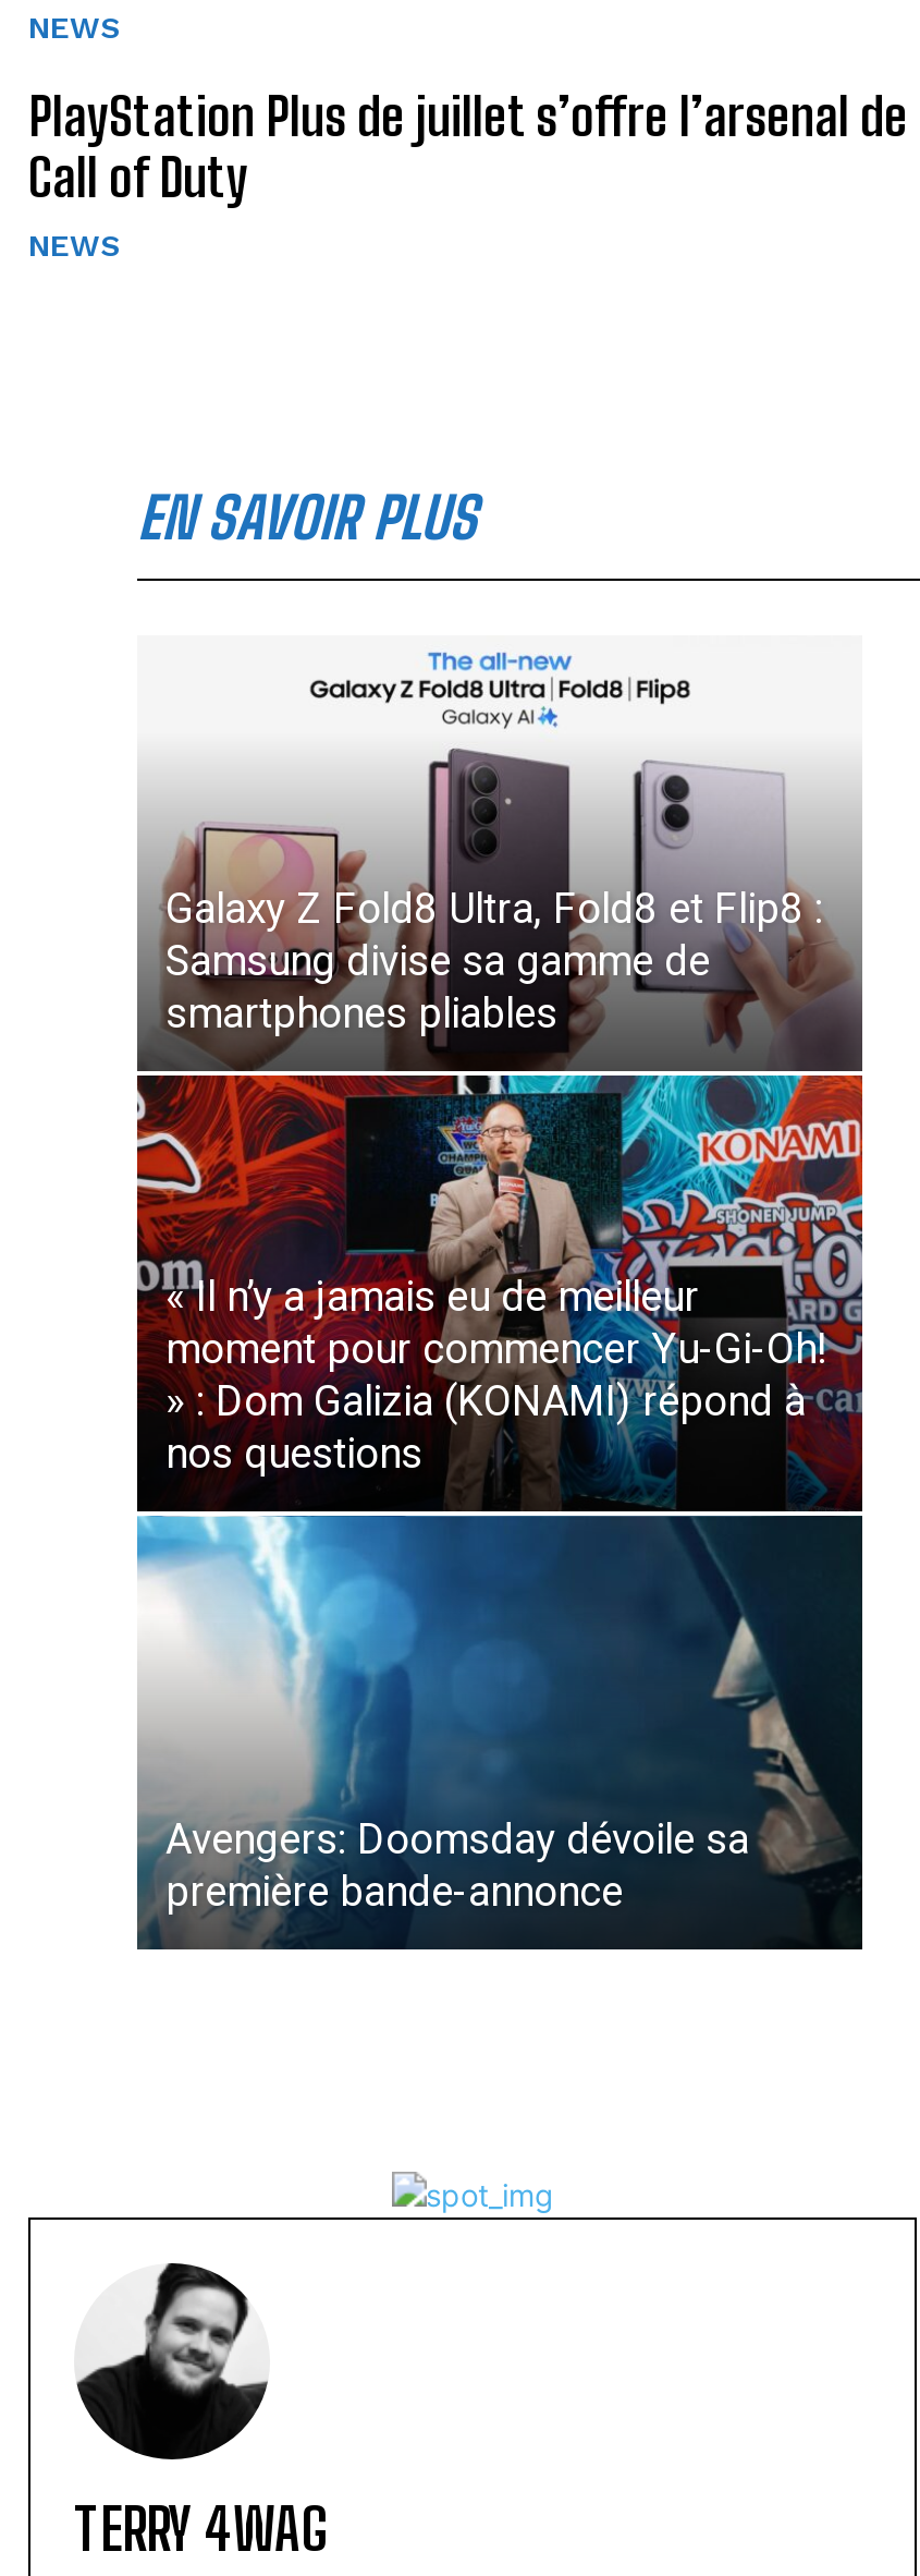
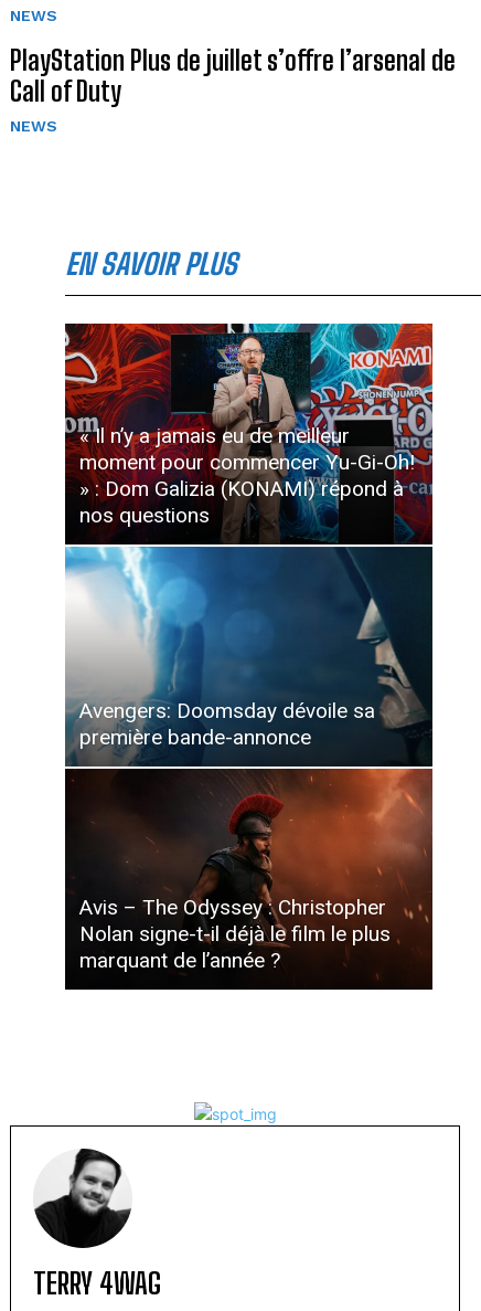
- [image]

- [image]
- Galaxy Z Fold8 Ultra, Fold8 et Flip8 :
- Samsung divise sa gamme de
- smartphones pliables

moved up: [image] | « Il n’y a jamais eu de meilleur | moment pour commencer Yu-Gi-Oh! | » : Dom Galizia (KONAMI) répond à | nos questions | Avengers: Doomsday dévoile sa | première bande-annonce

+ [image]
+ Avis – The Odyssey : Christopher
+ Nolan signe-t-il déjà le film le plus
+ marquant de l’année ?
